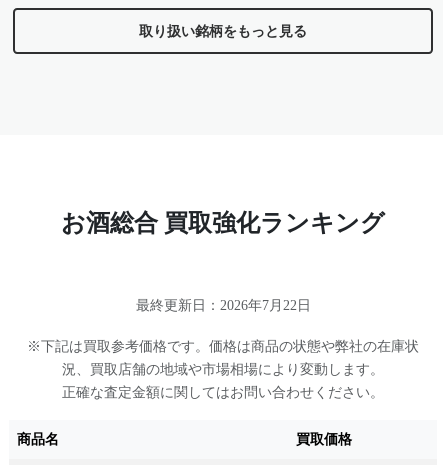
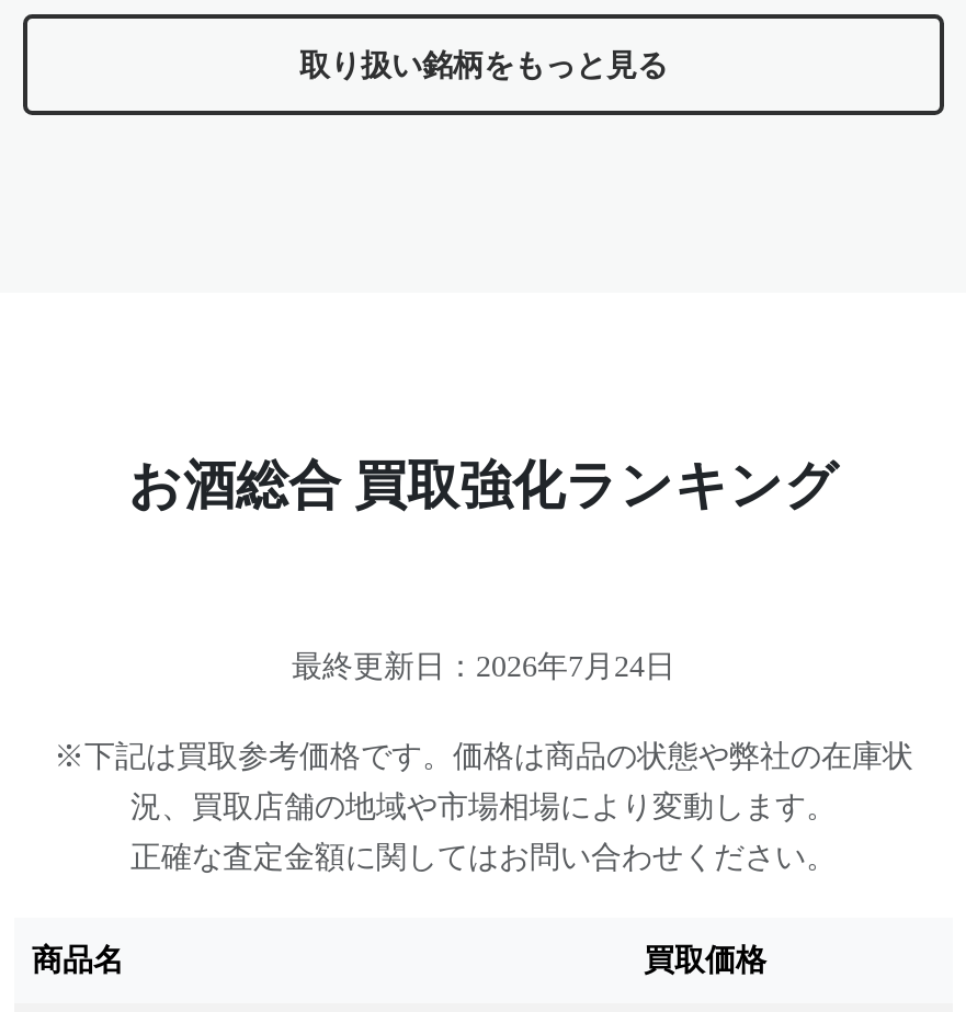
- 最終更新日：2026年7月22日
+ 最終更新日：2026年7月24日
